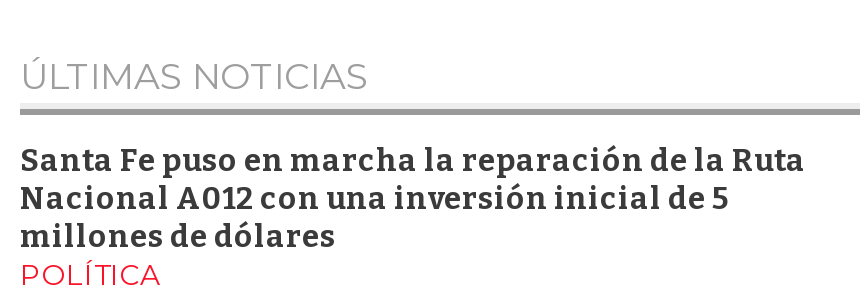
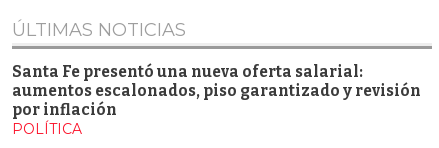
- Santa Fe puso en marcha la reparación de la Ruta
- Nacional A012 con una inversión inicial de 5
- millones de dólares
+ Santa Fe presentó una nueva oferta salarial:
+ aumentos escalonados, piso garantizado y revisión
+ por inflación
